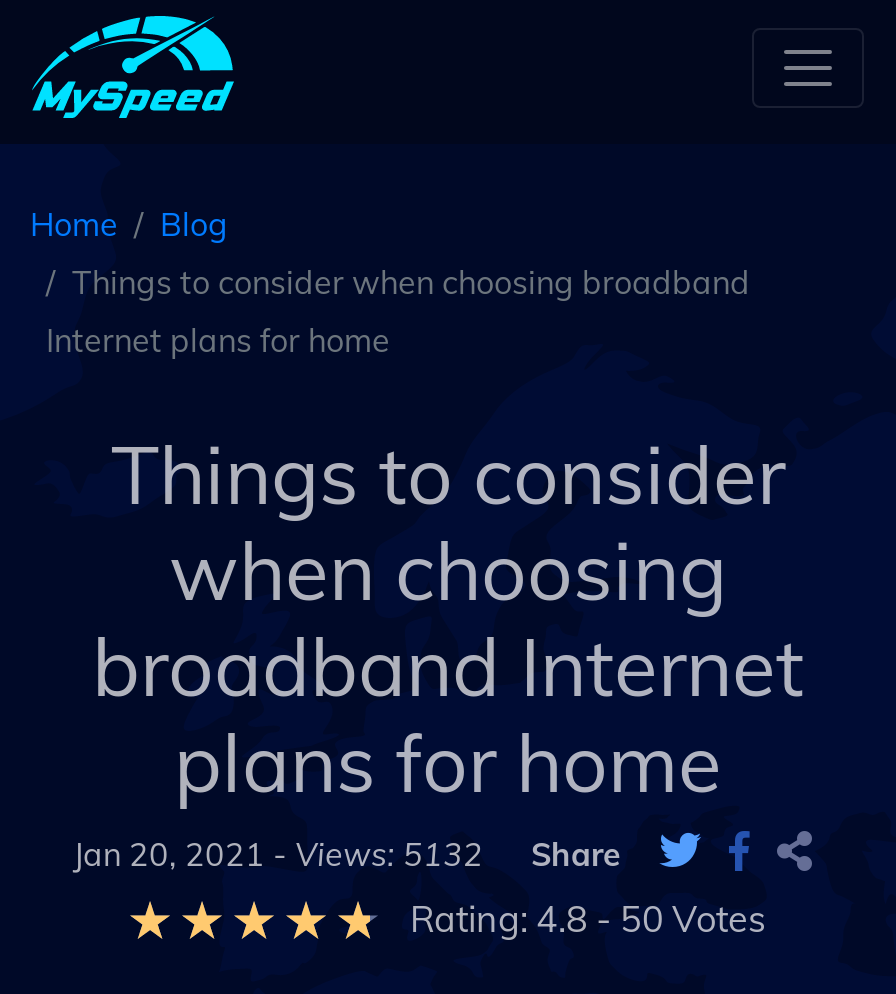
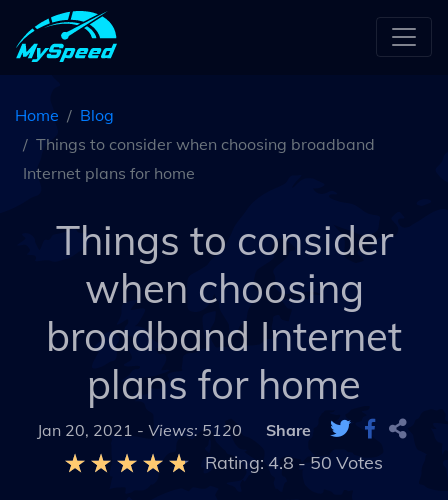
- Jan 20, 2021 - Views: 5132 Share
+ Jan 20, 2021 - Views: 5120 Share
